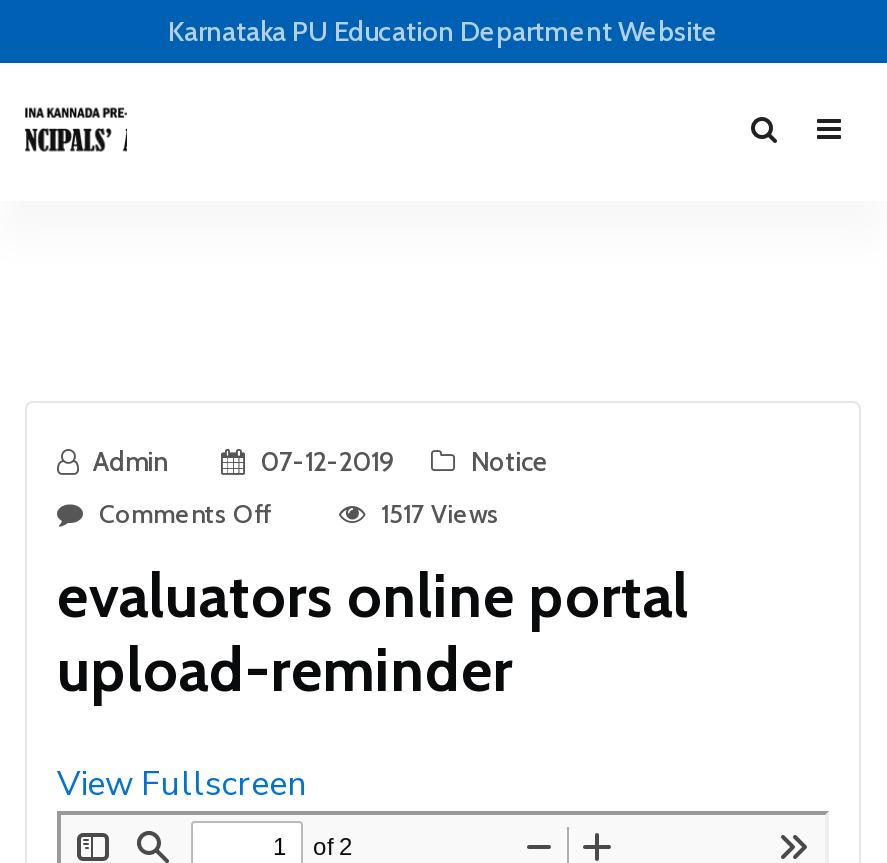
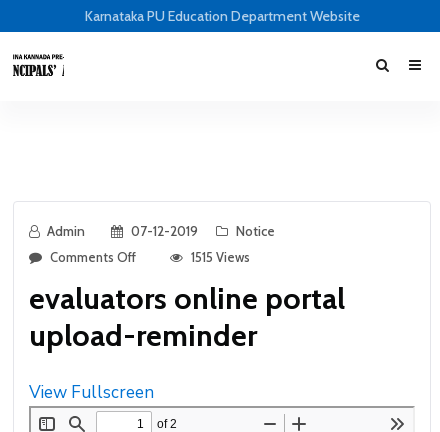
- 1517 Views
+ 1515 Views
